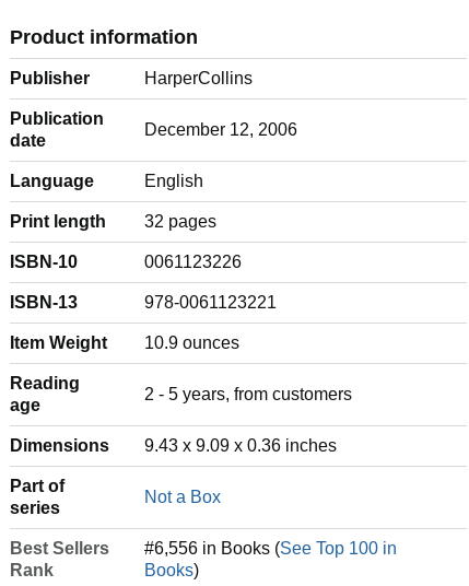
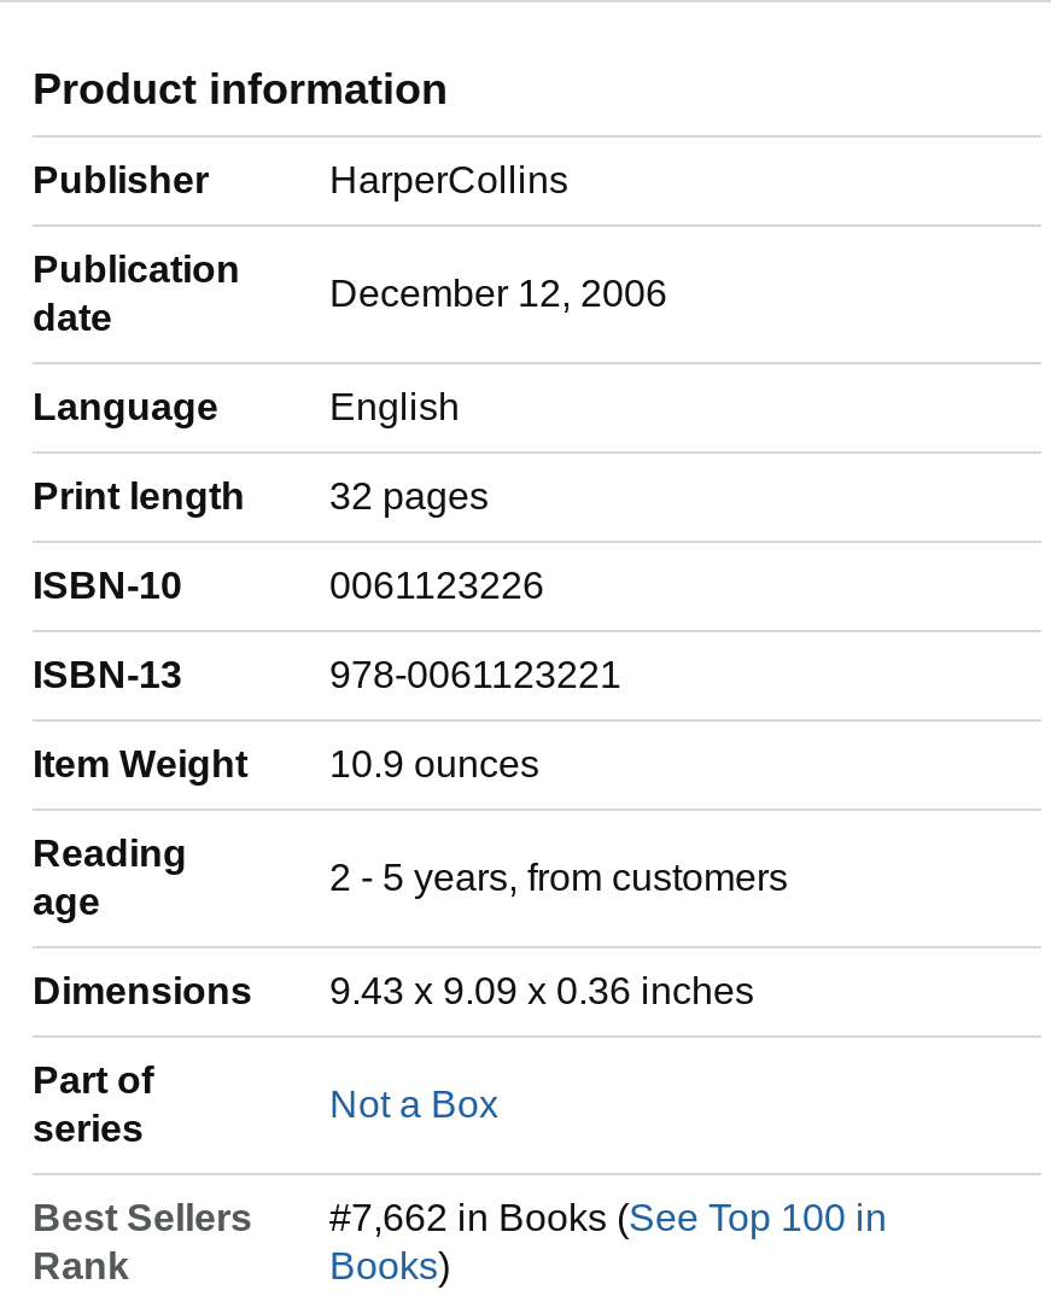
- #6,556 in Books (See Top 100 in
+ #7,662 in Books (See Top 100 in
